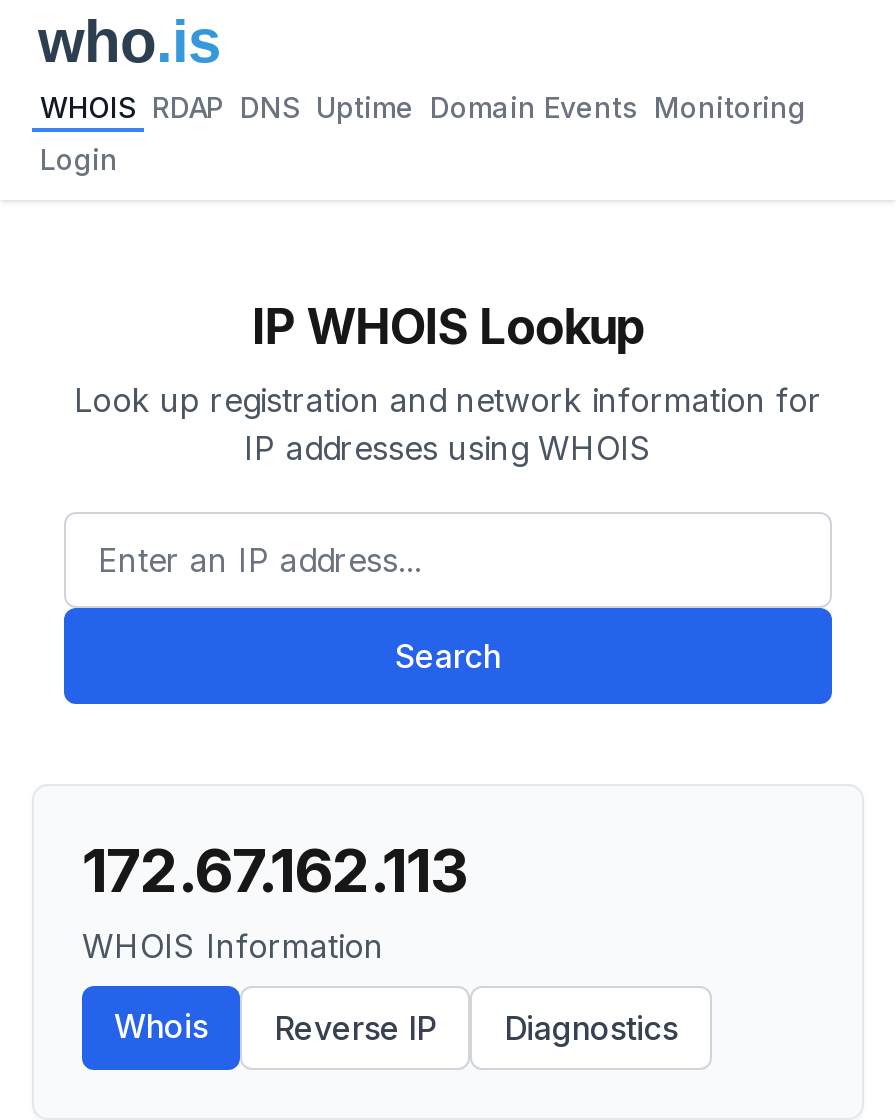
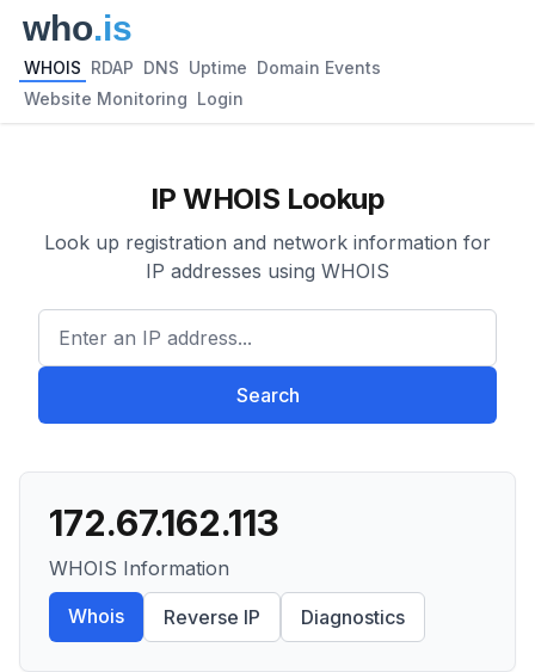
- WHOIS RDAP DNS Uptime Domain Events Monitoring
+ WHOIS RDAP DNS Uptime Domain Events

- Login
+ Website Monitoring Login
